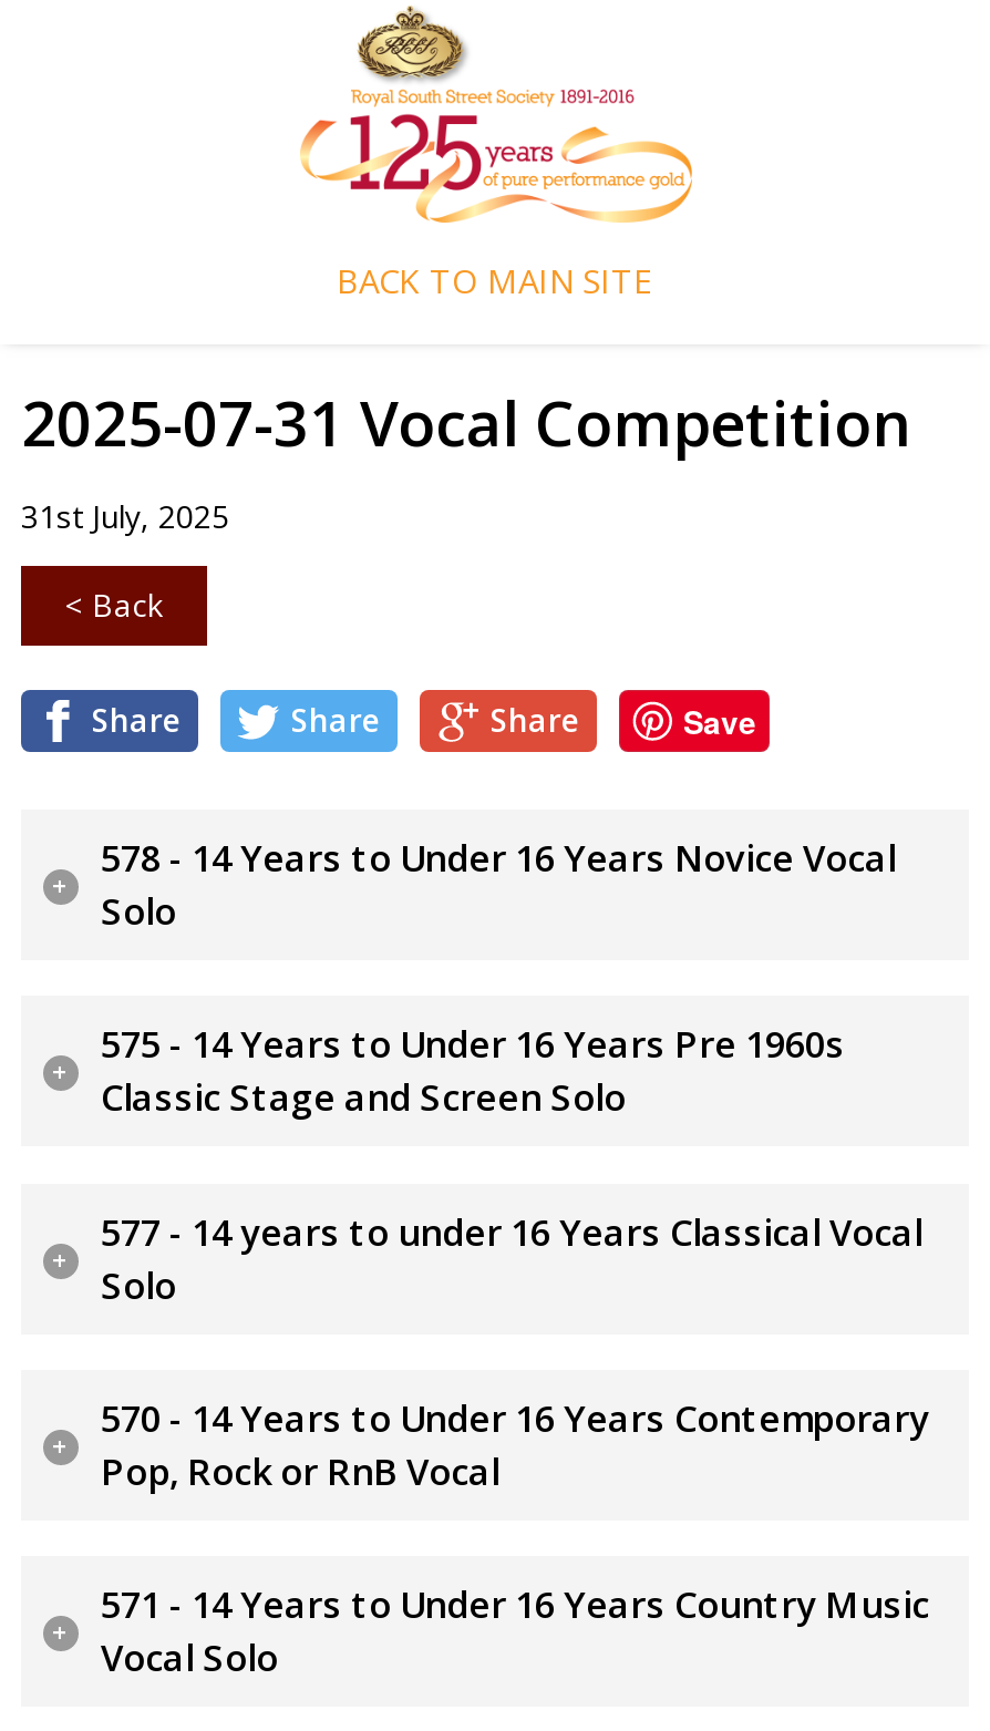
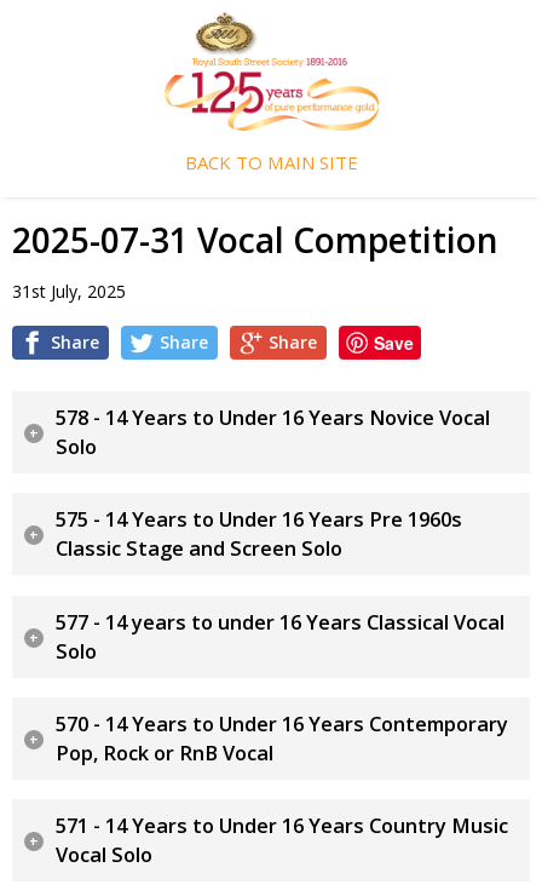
- < Back
